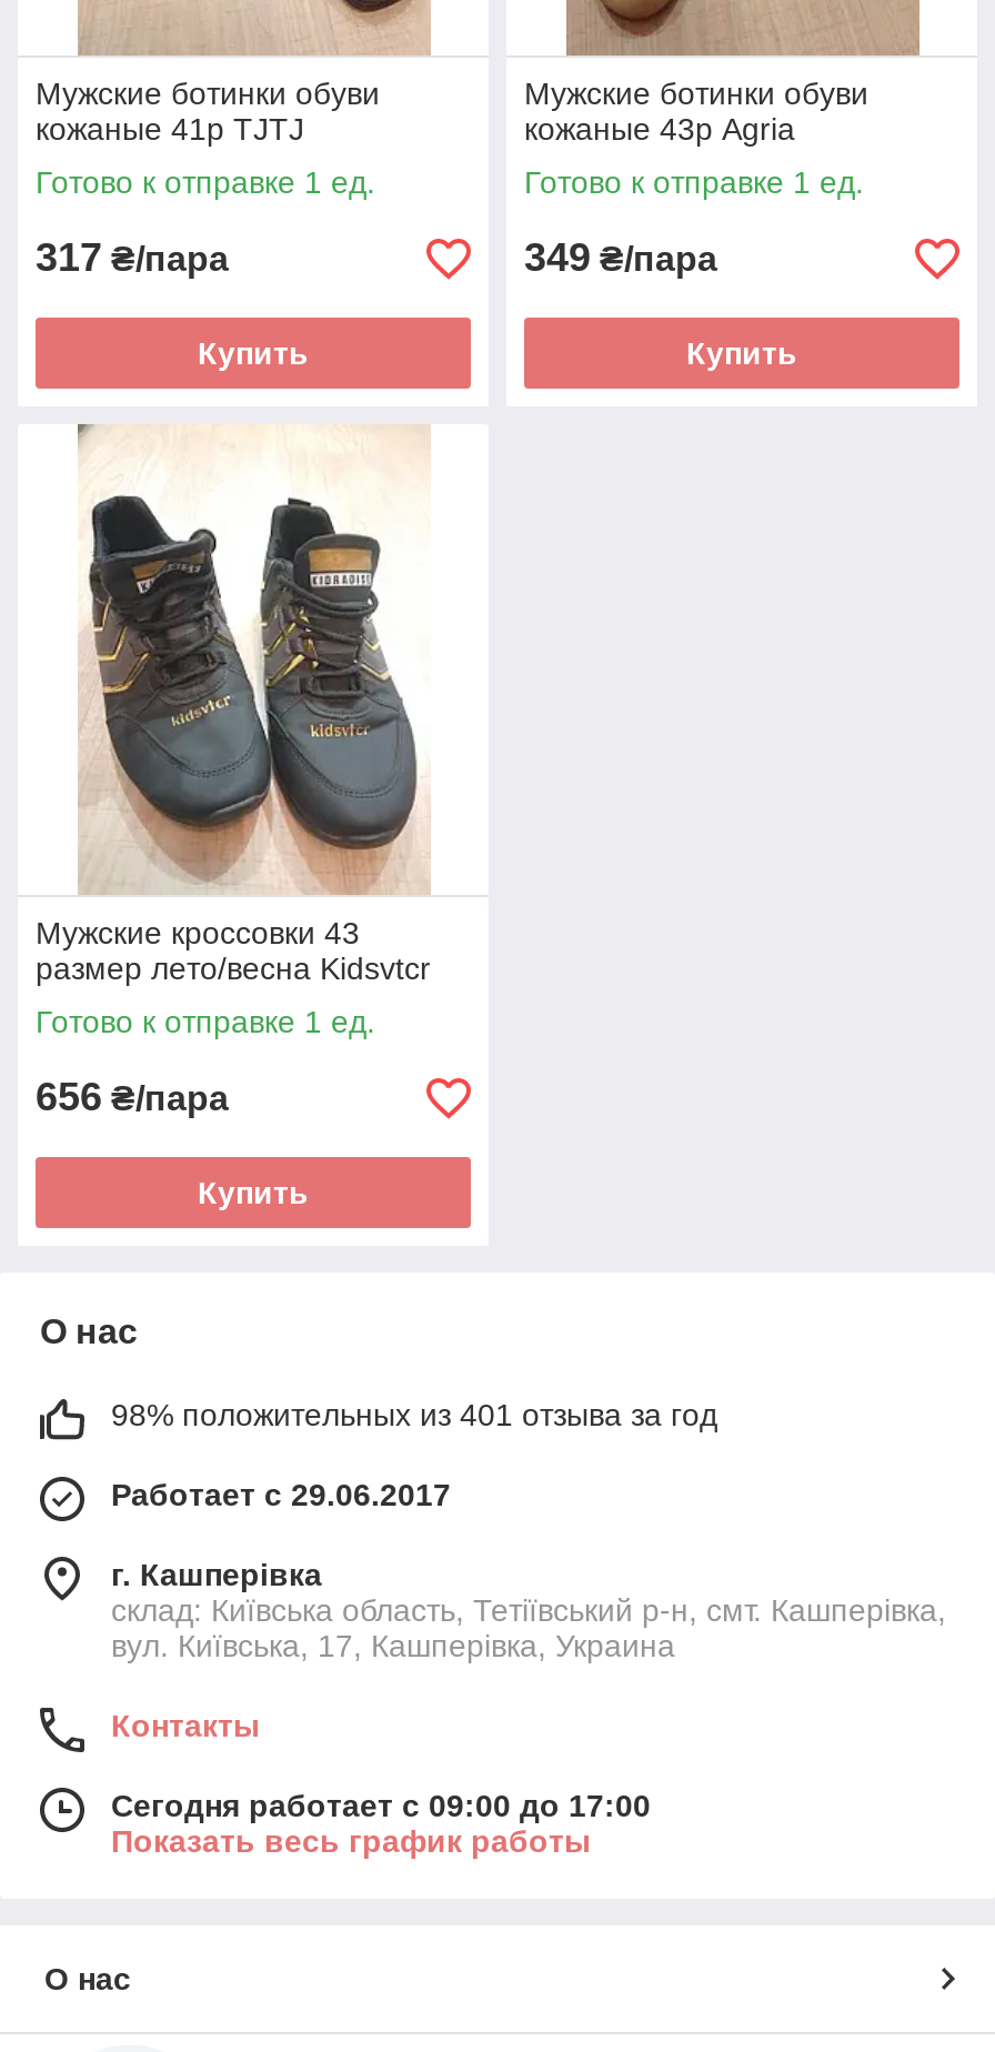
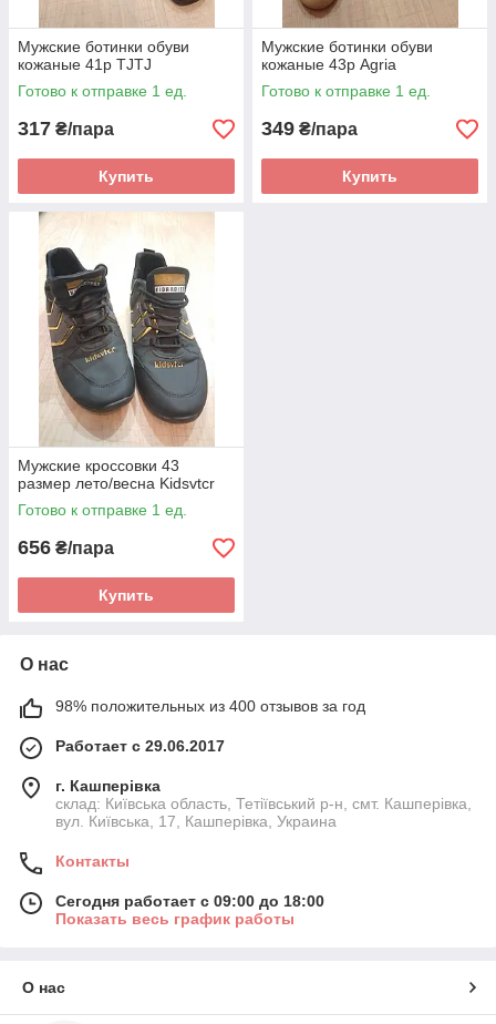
- 98% положительных из 401 отзыва за год
+ 98% положительных из 400 отзывов за год

- Сегодня работает с 09:00 до 17:00
+ Сегодня работает с 09:00 до 18:00
